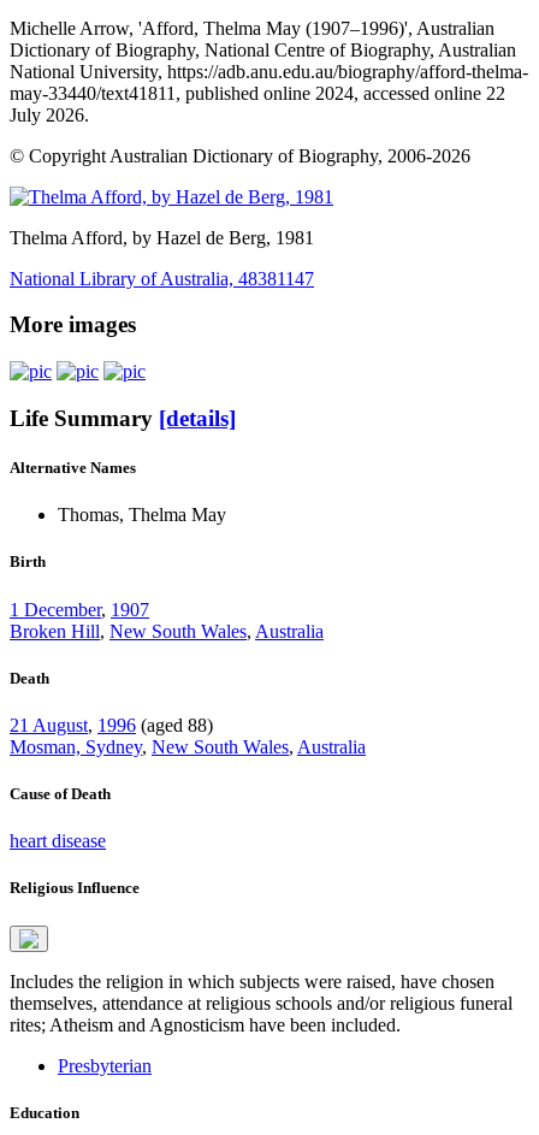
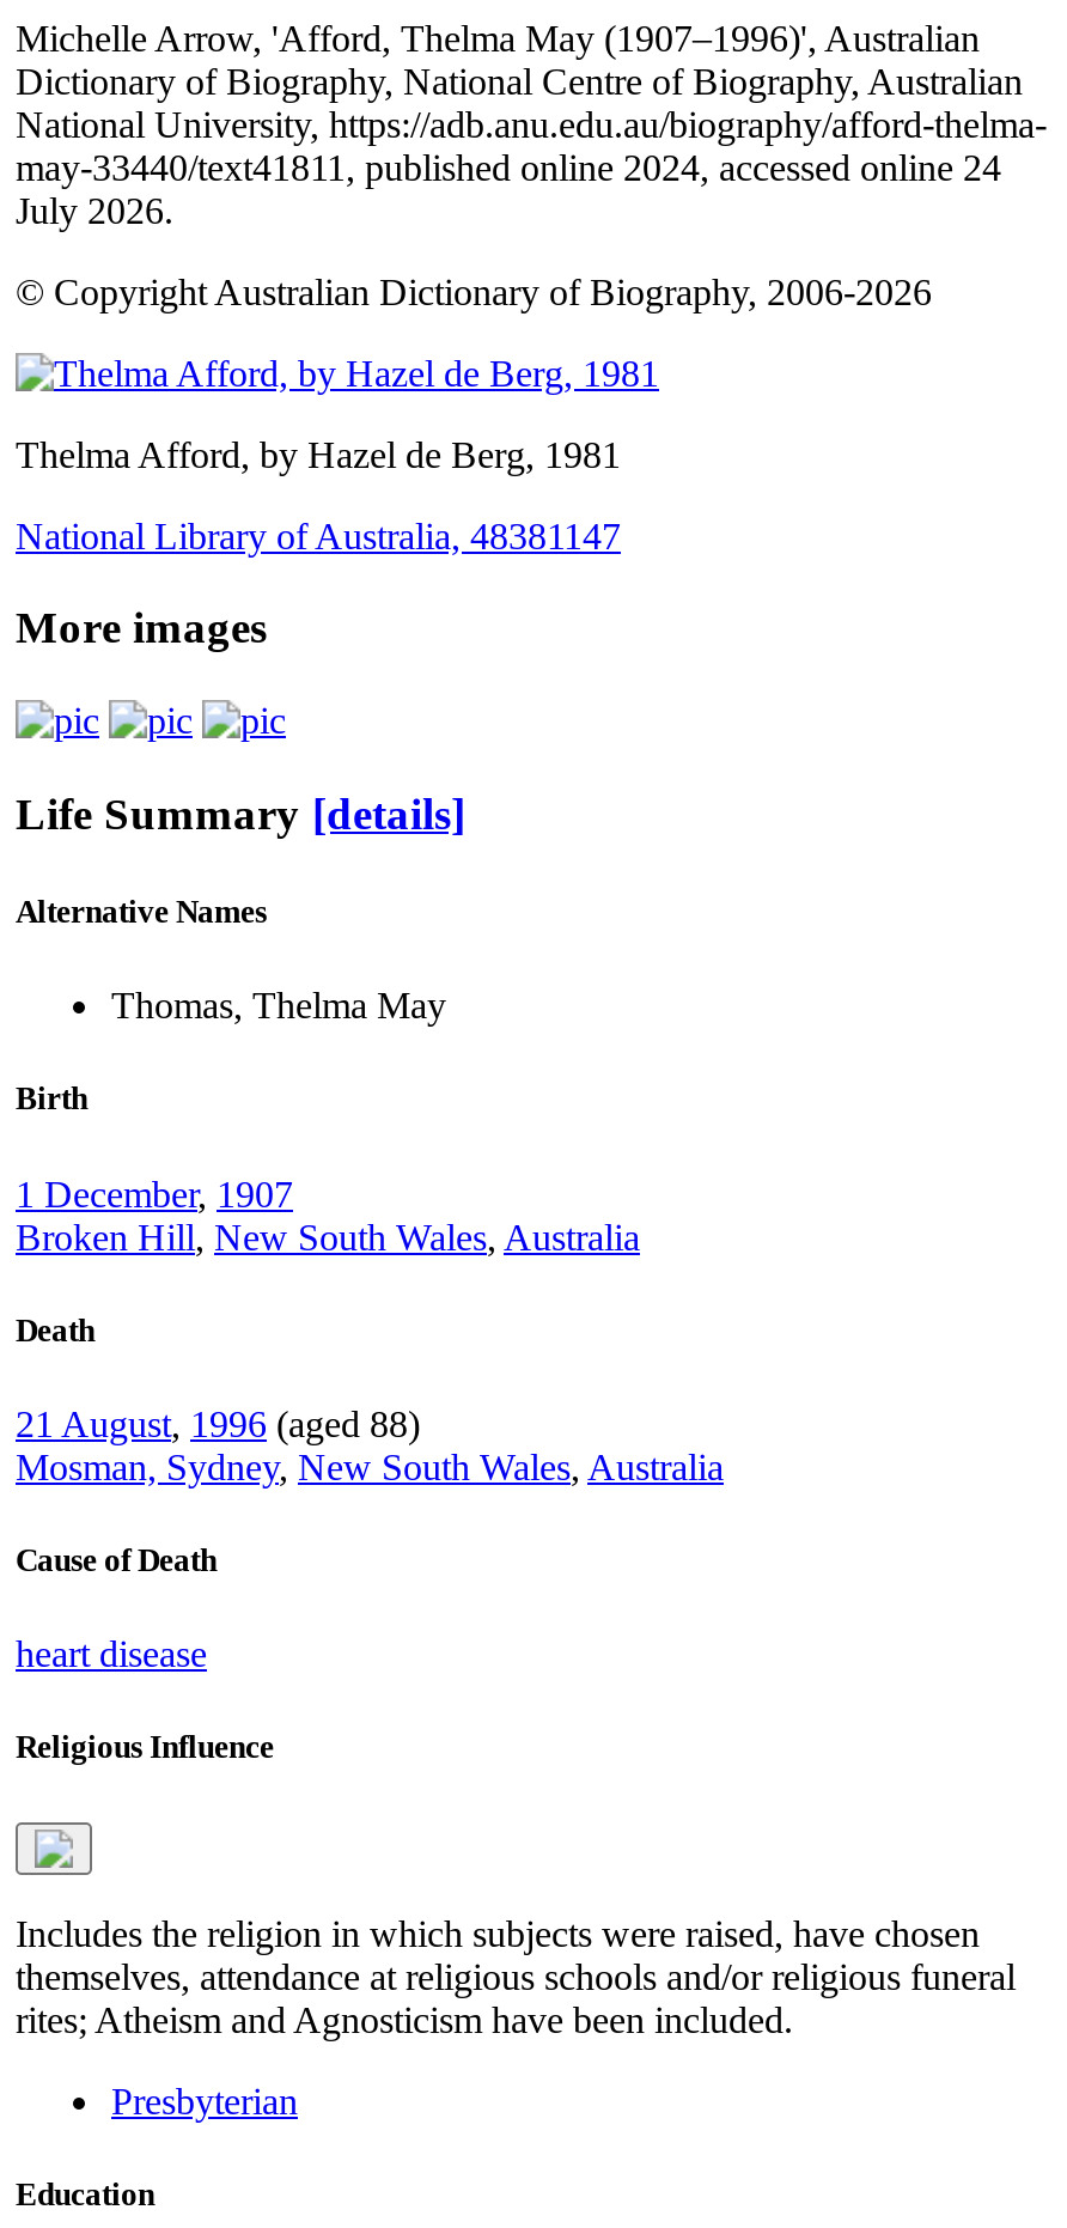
- may-33440/text41811, published online 2024, accessed online 22
+ may-33440/text41811, published online 2024, accessed online 24
